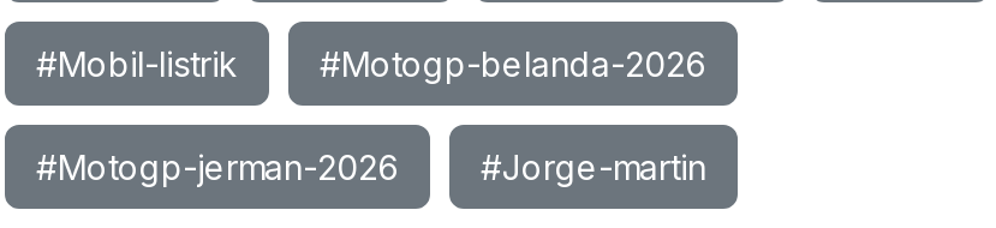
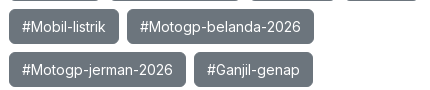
- #Jorge-martin
+ #Ganjil-genap
